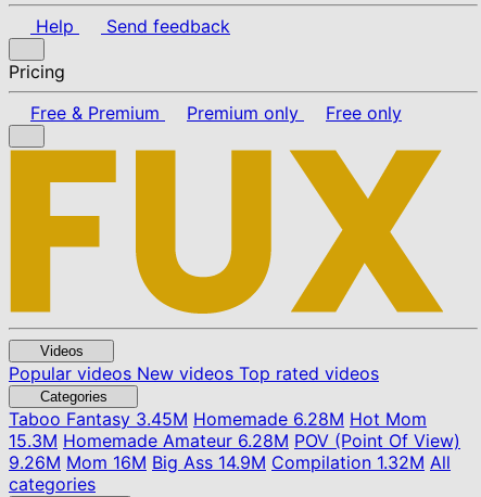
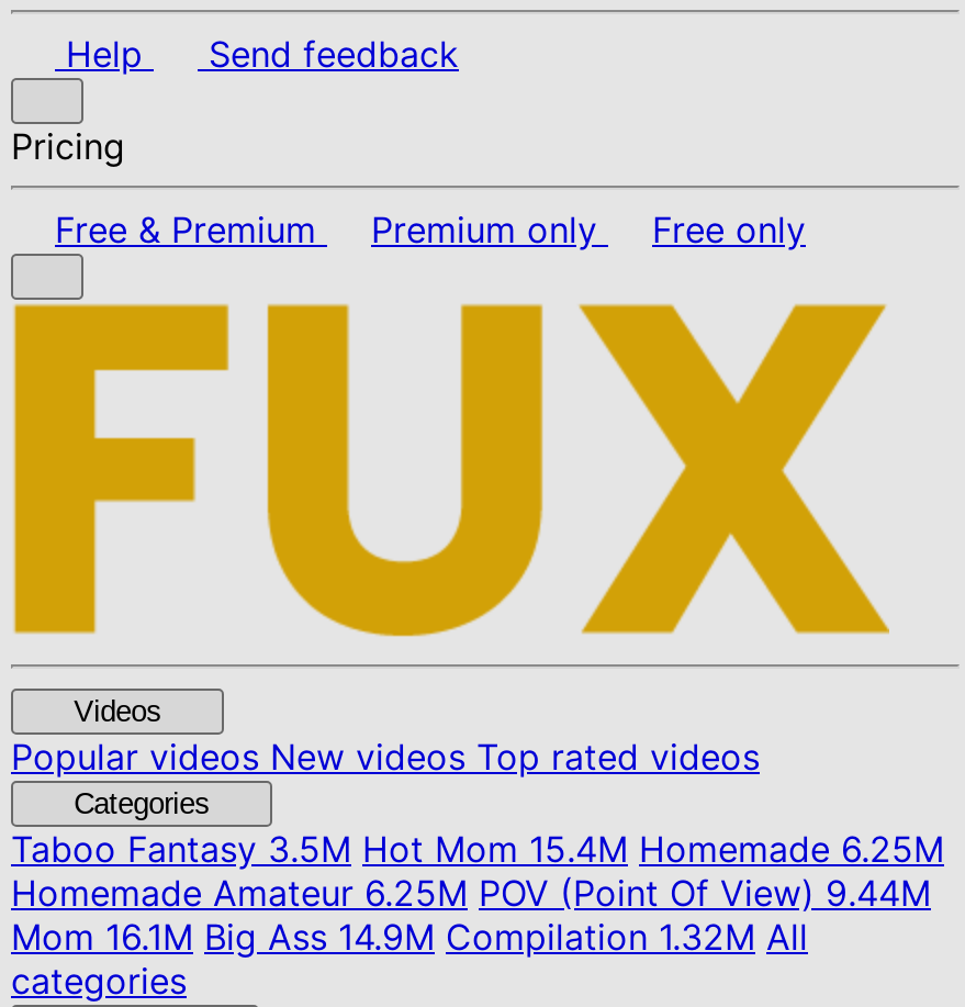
- Taboo Fantasy3.45M Homemade 6.28M Hot Mom
- 15.3M Homemade Amateur 6.28M POV (Point Of View)
- 9.26M Mom 16M Big Ass 14.9M Compilation 1.32M All
+ Taboo Fantasy3.5M Hot Mom 15.4M Homemade 6.25M
+ Homemade Amateur 6.25M POV (Point Of View) 9.44M
+ Mom 16.1M Big Ass 14.9M Compilation 1.32M All
